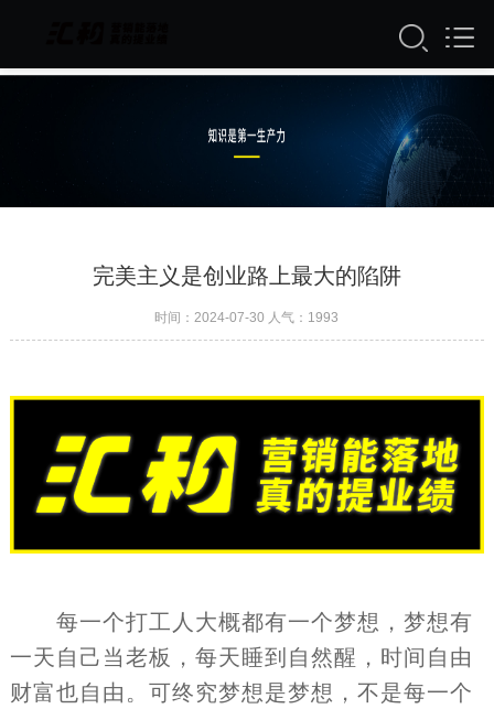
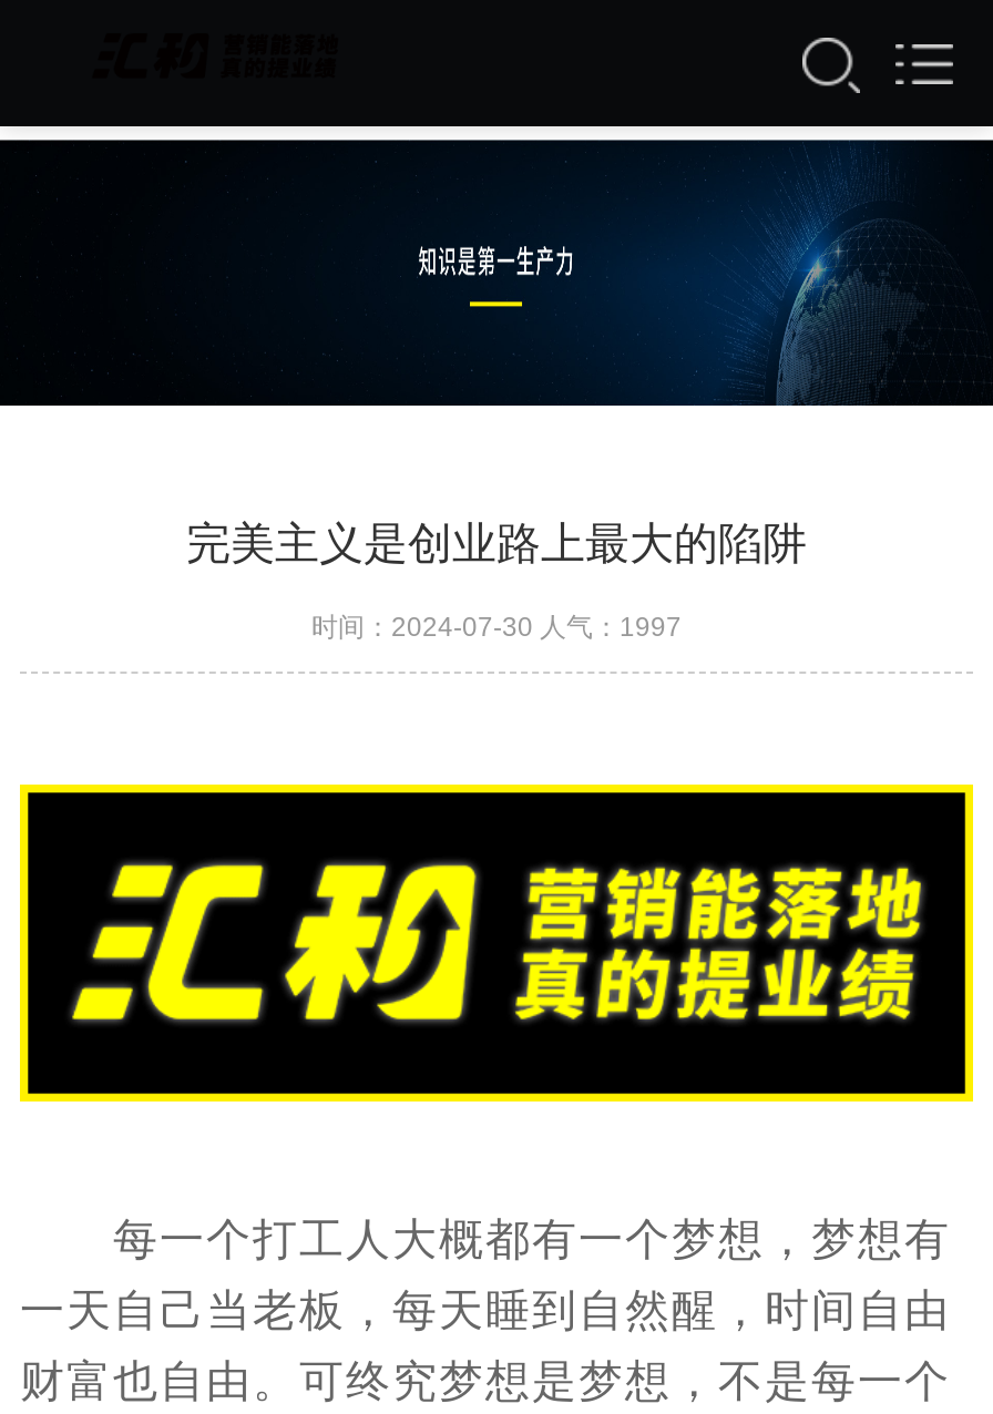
- 时间：2024-07-30 人气：1993
+ 时间：2024-07-30 人气：1997
